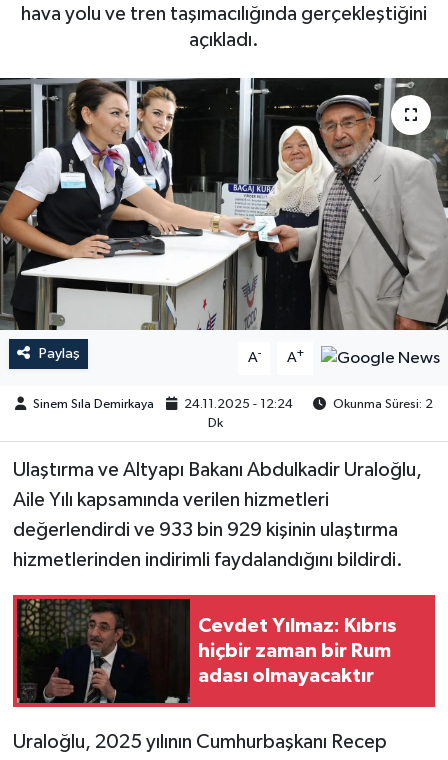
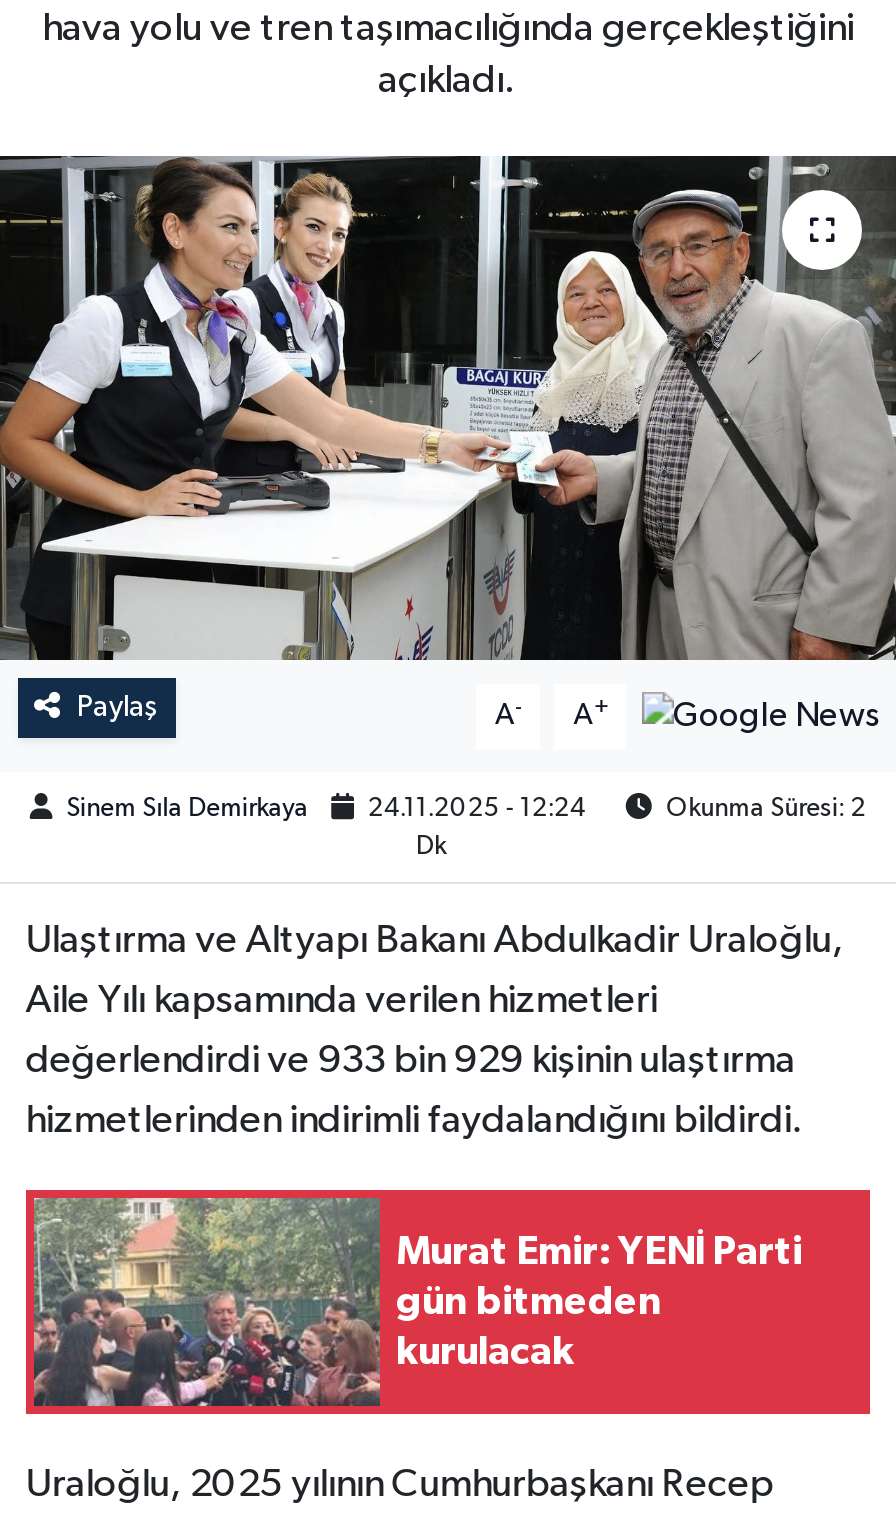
- [image]
- Cevdet Yılmaz: Kıbrıs
- hiçbir zaman bir Rum
- adası olmayacaktır
+ [image]
+ Murat Emir: YENİ Parti
+ gün bitmeden
+ kurulacak
